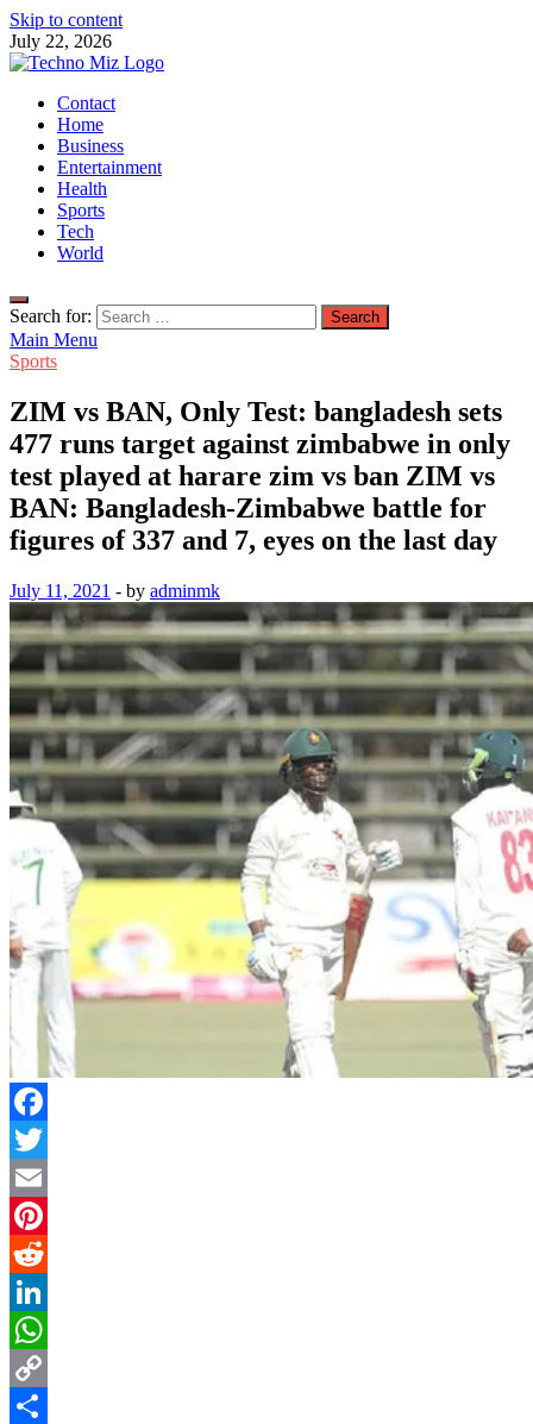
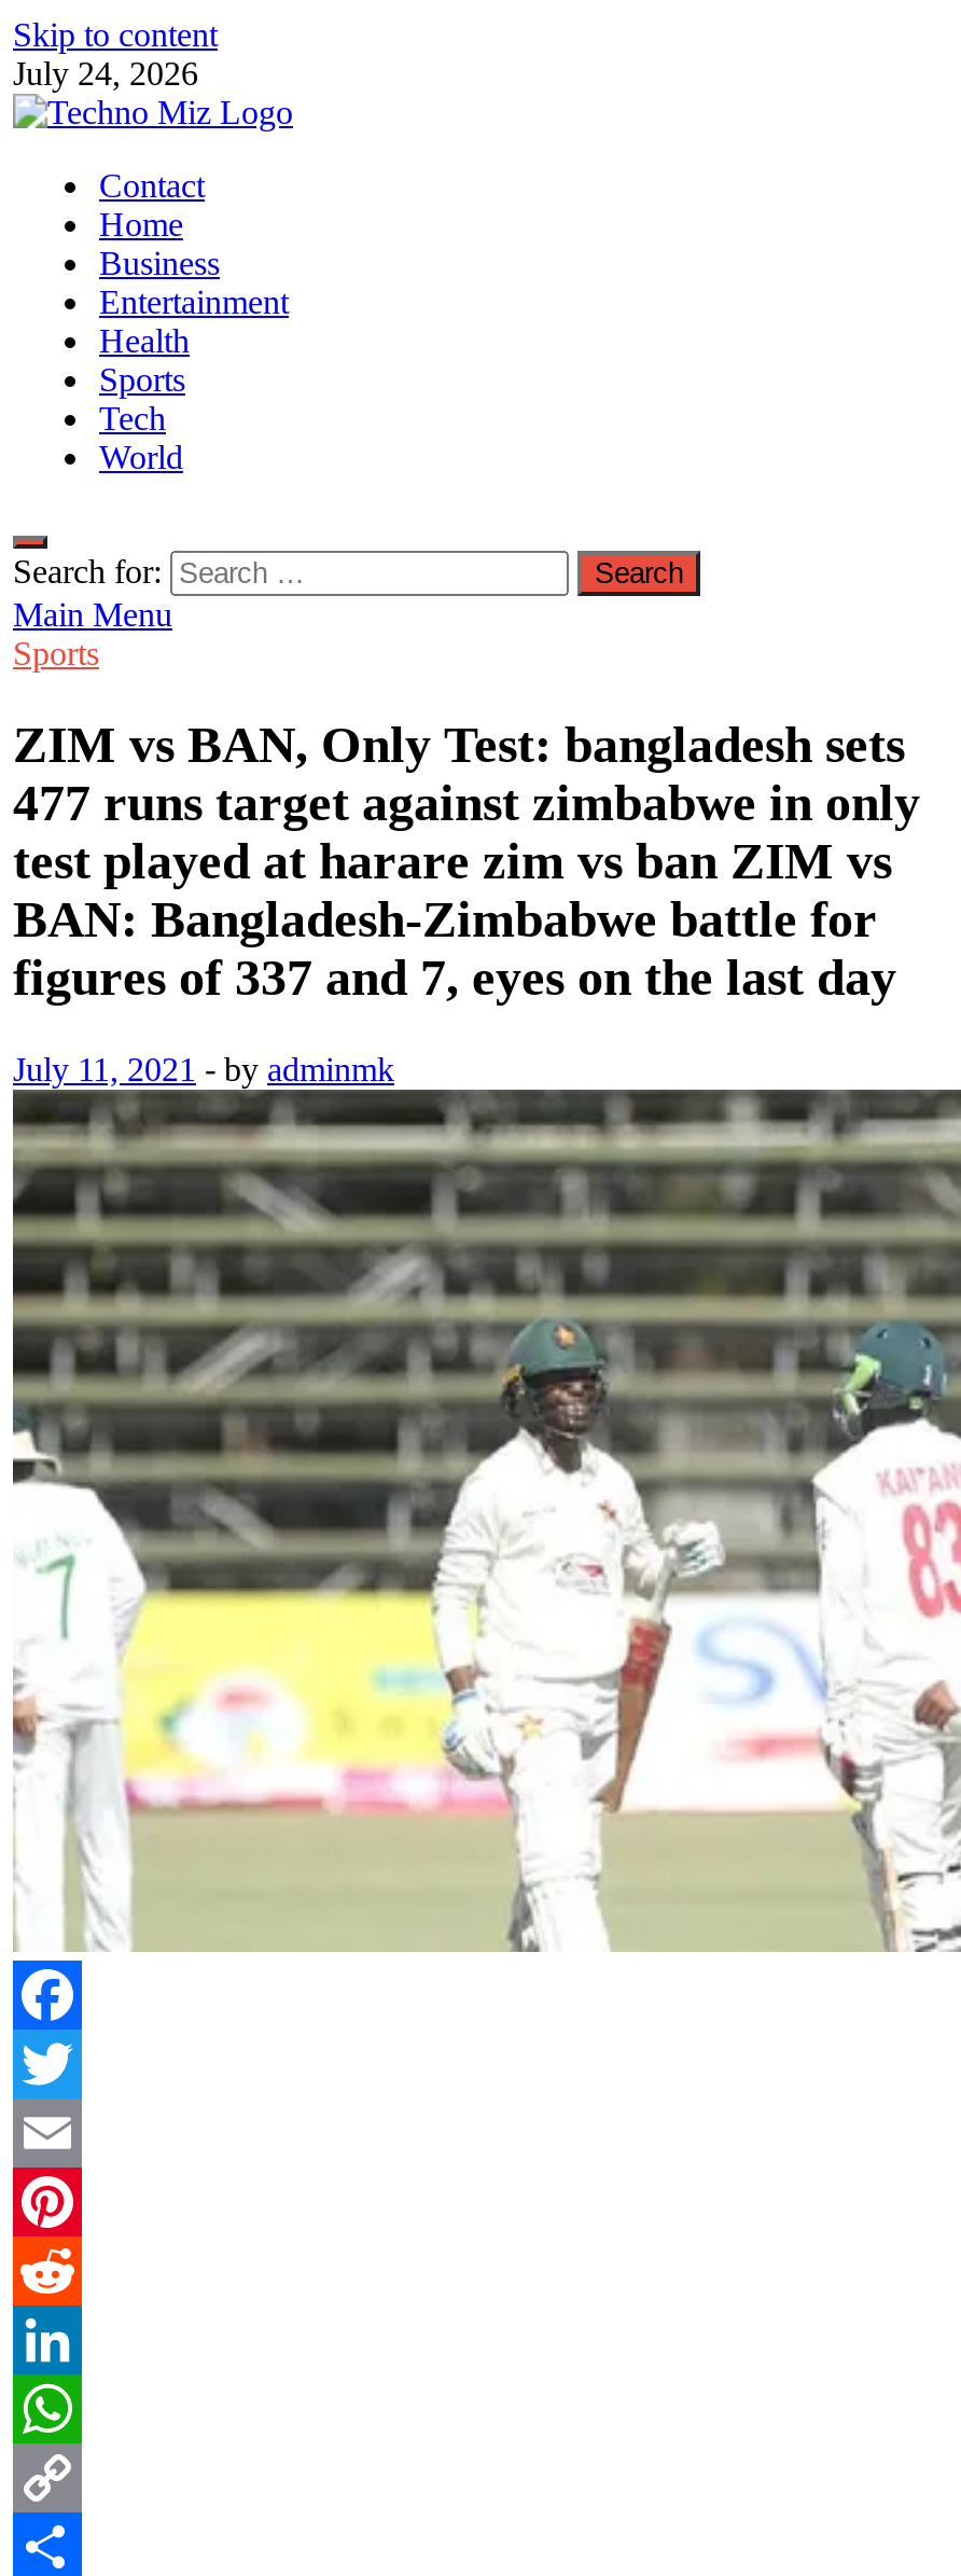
- July 22, 2026
+ July 24, 2026
